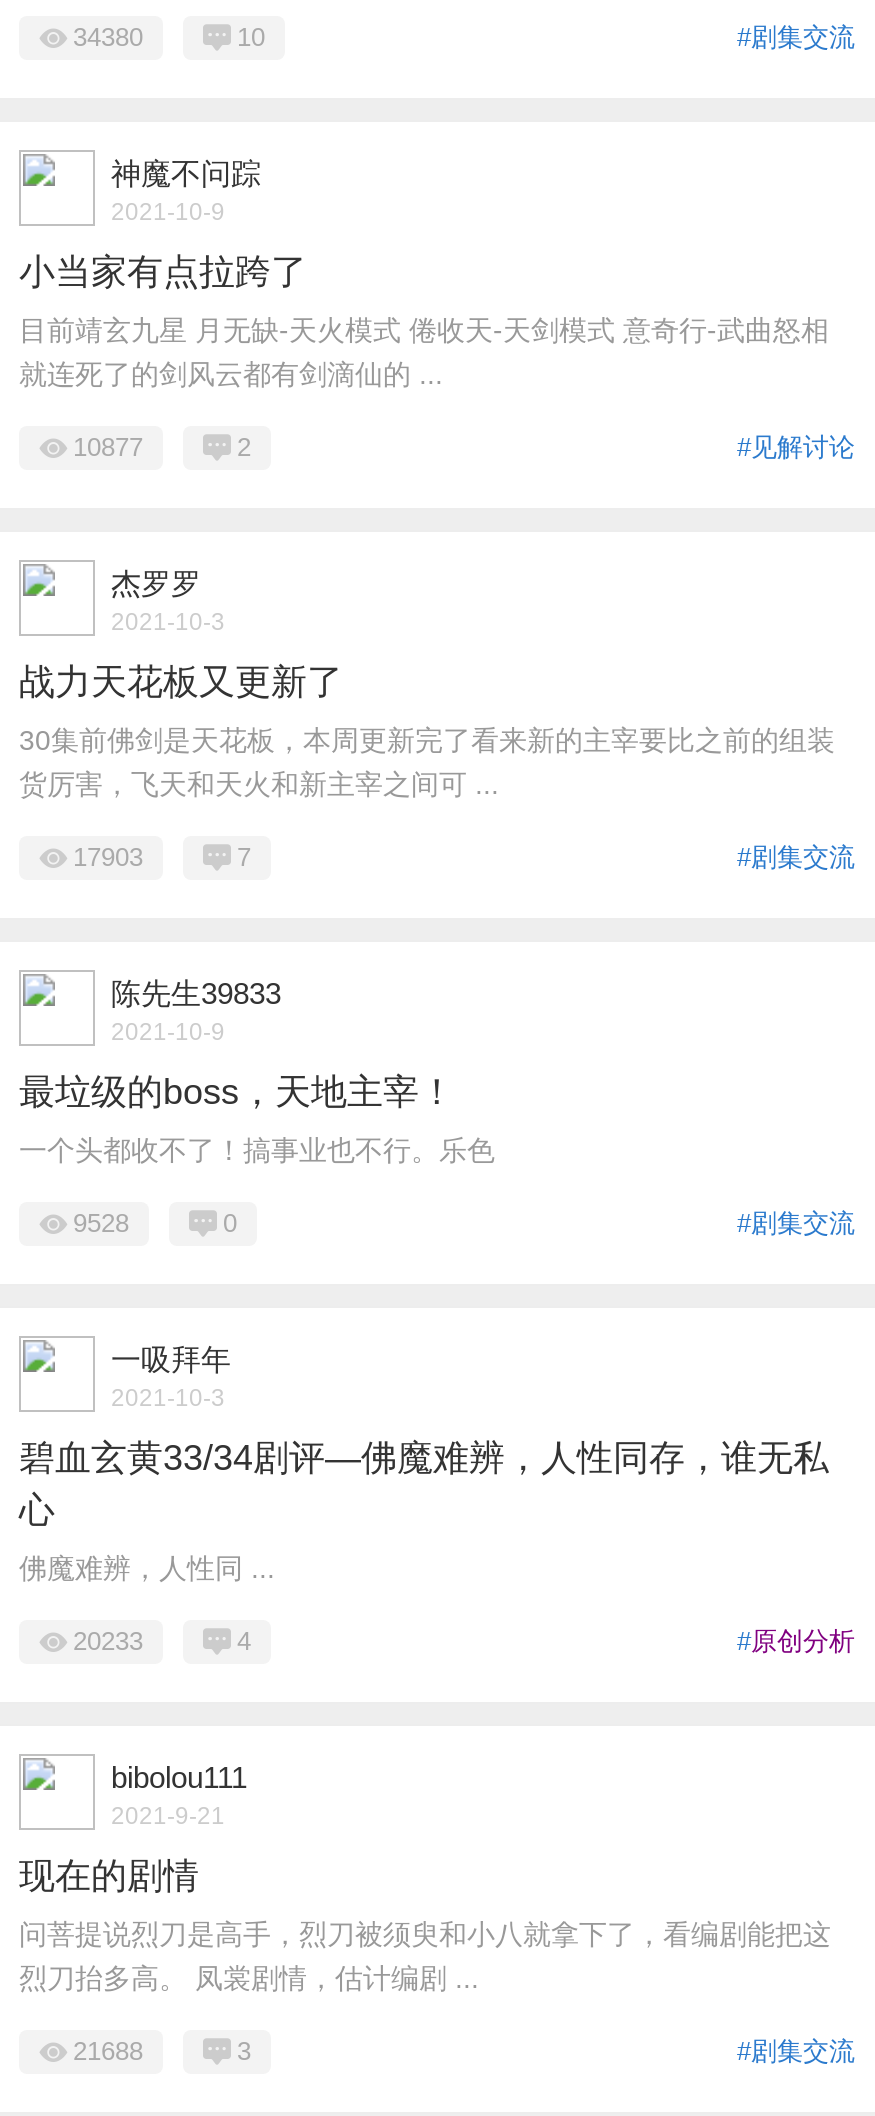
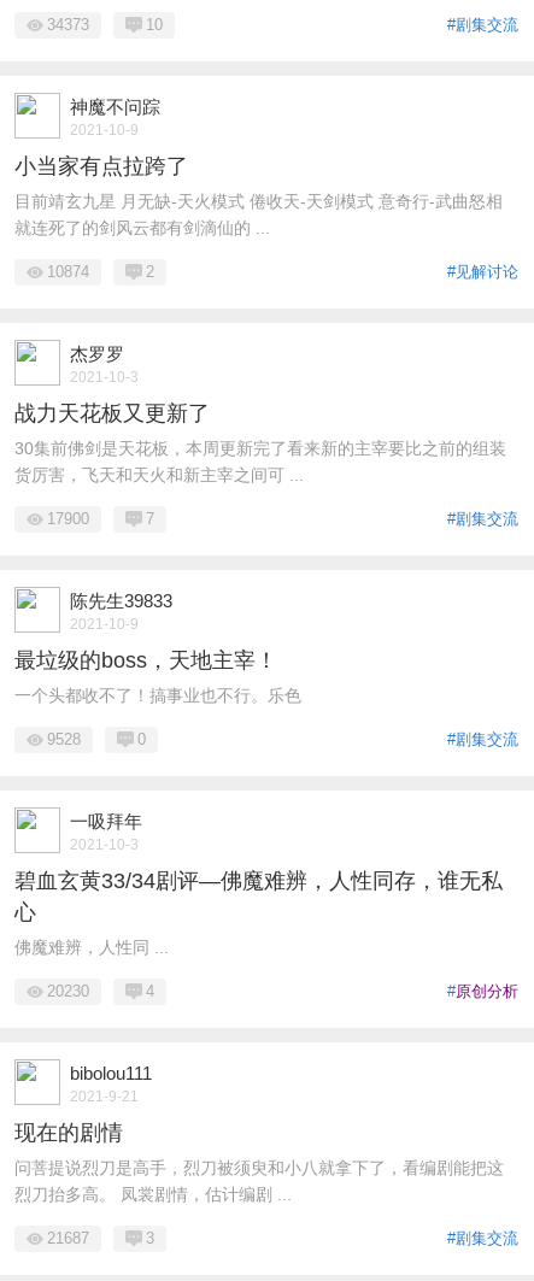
- 34380
+ 34373

- 10877
+ 10874

- 17903
+ 17900

- 20233
+ 20230

- 21688
+ 21687
